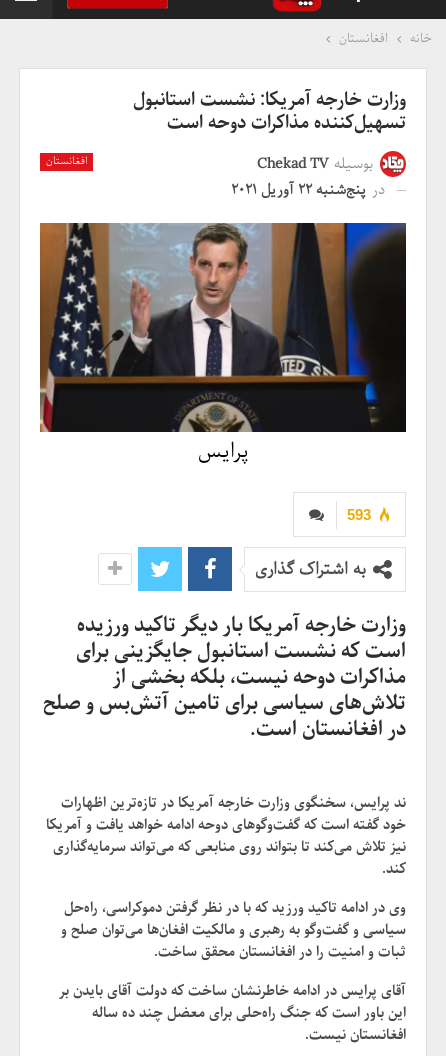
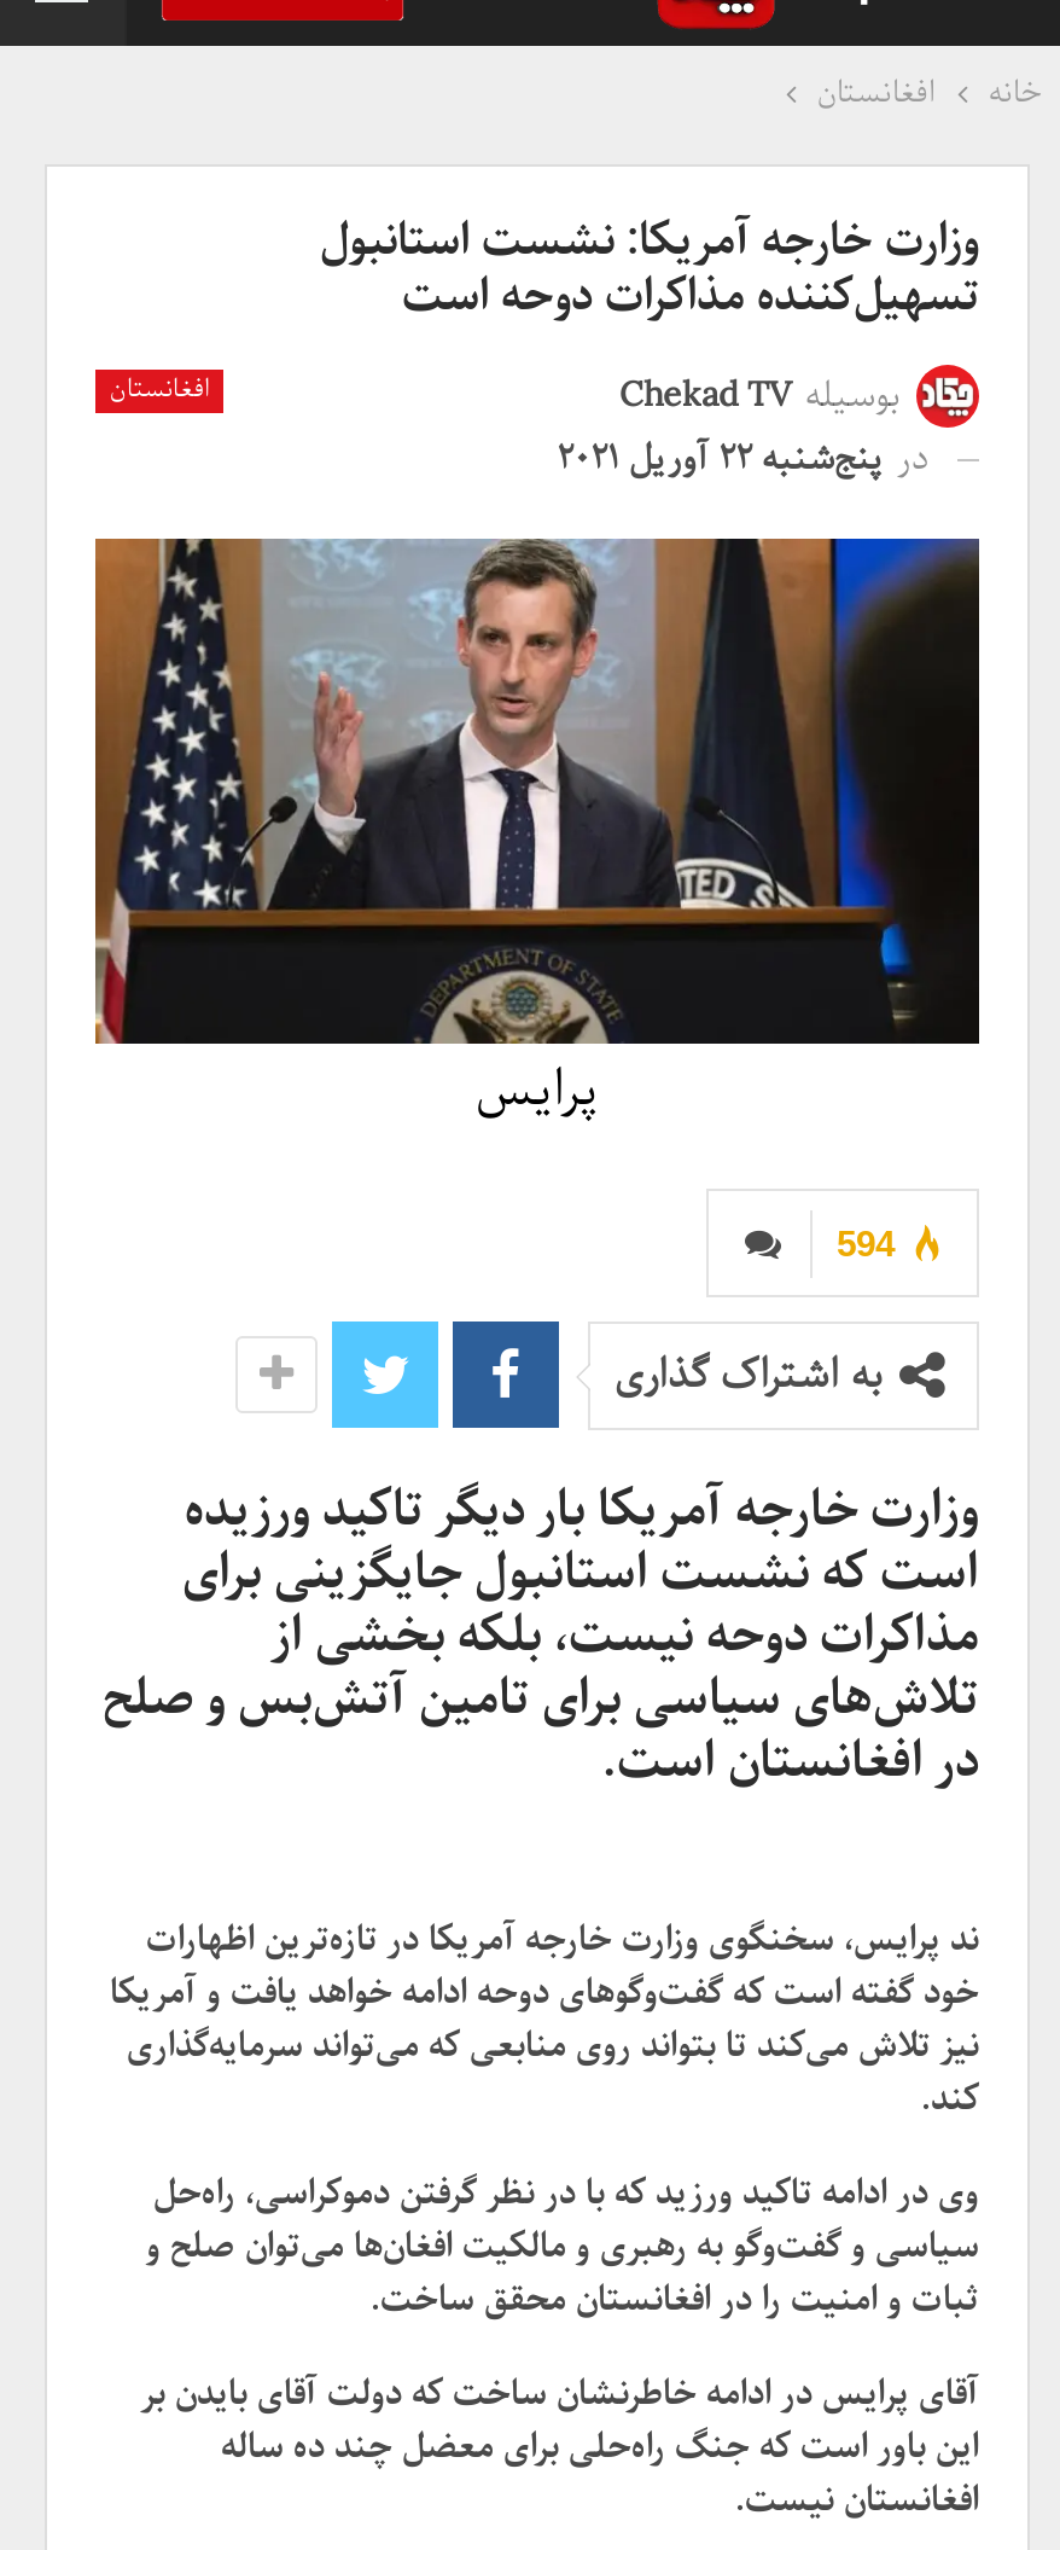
- 593
+ 594
